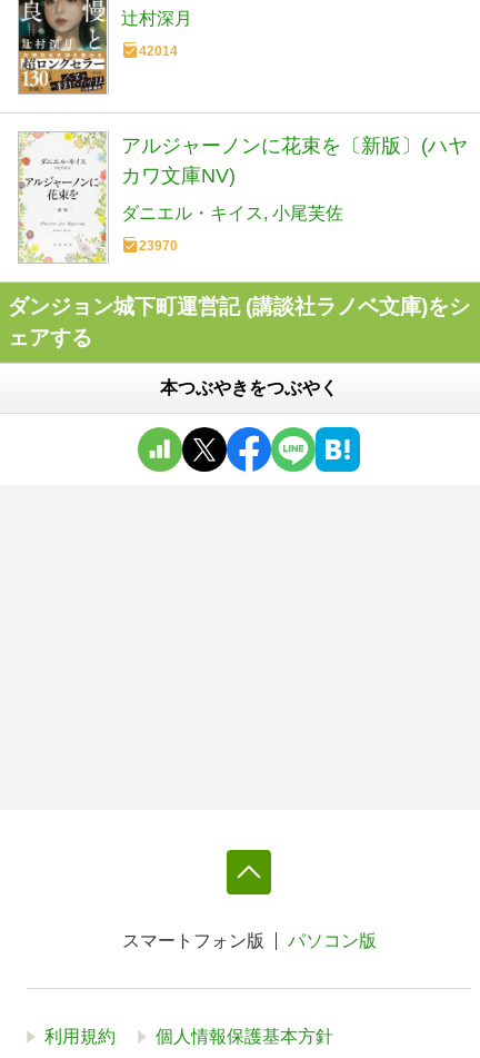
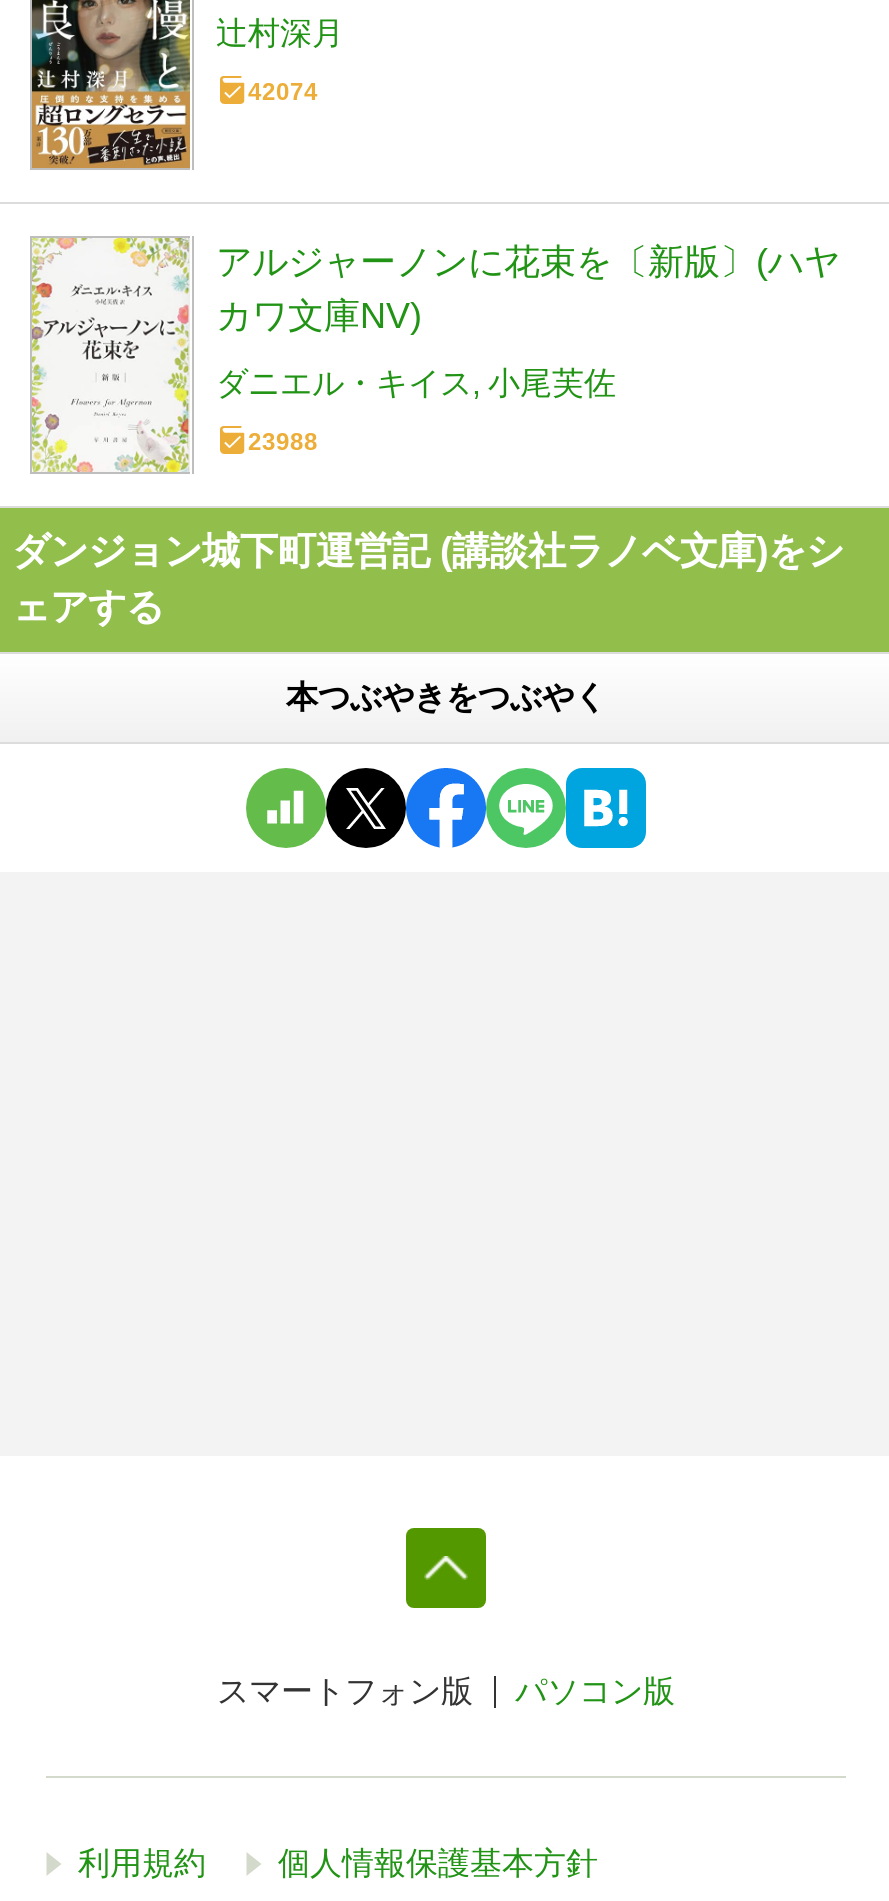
- 42014
+ 42074

- 23970
+ 23988
